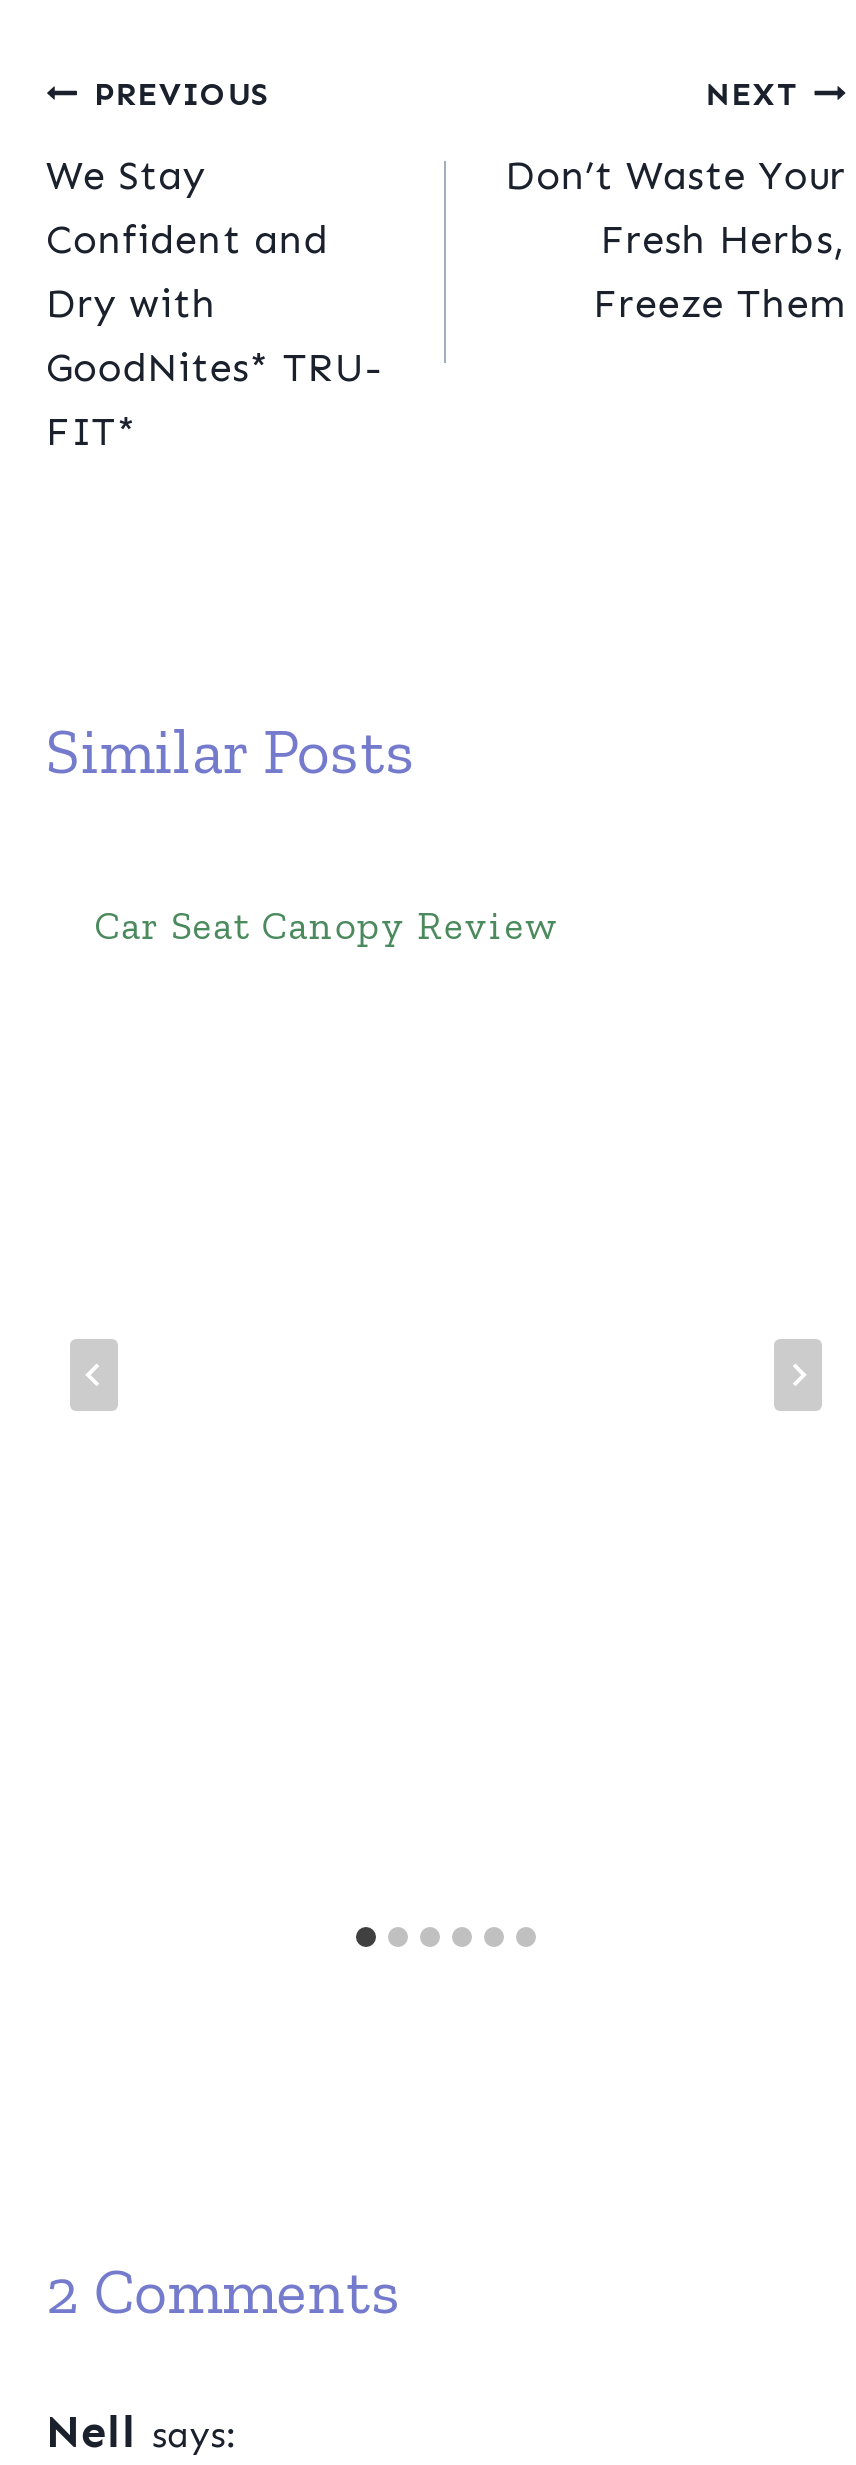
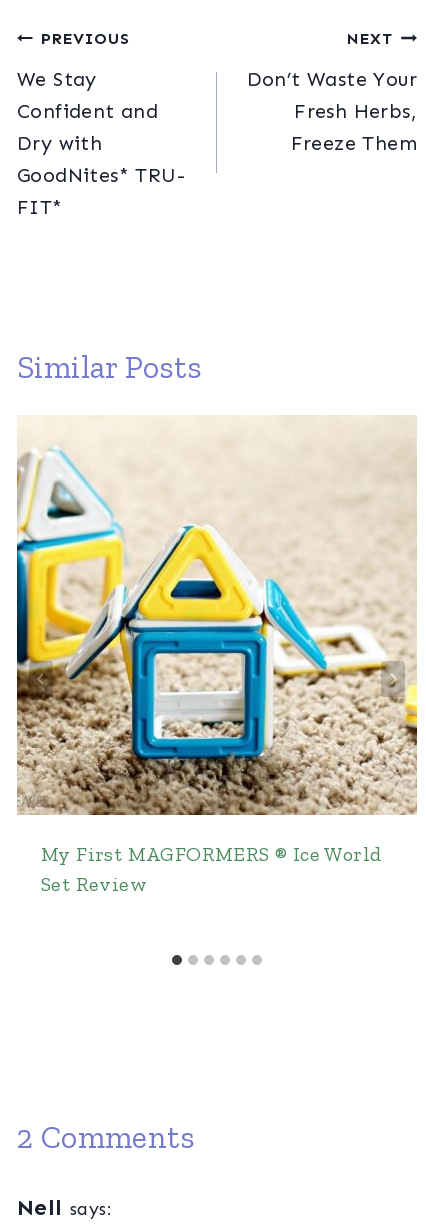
+ [image]

- Car Seat Canopy Review
+ My First MAGFORMERS ® Ice World
+ Set Review
